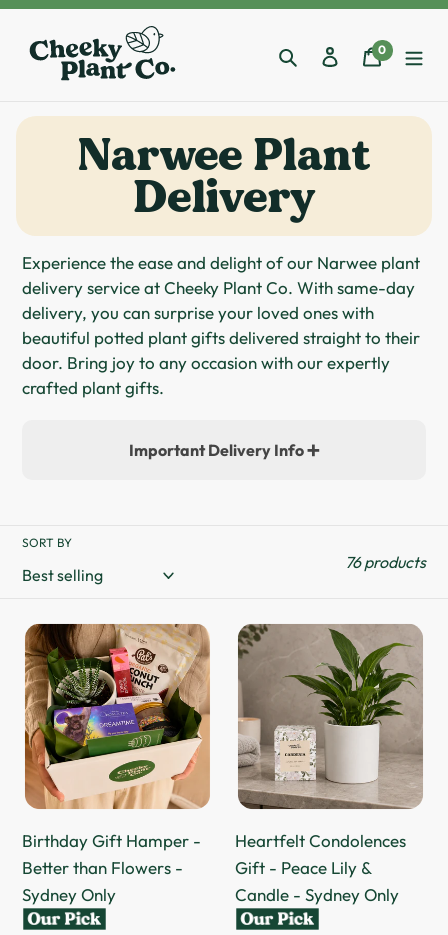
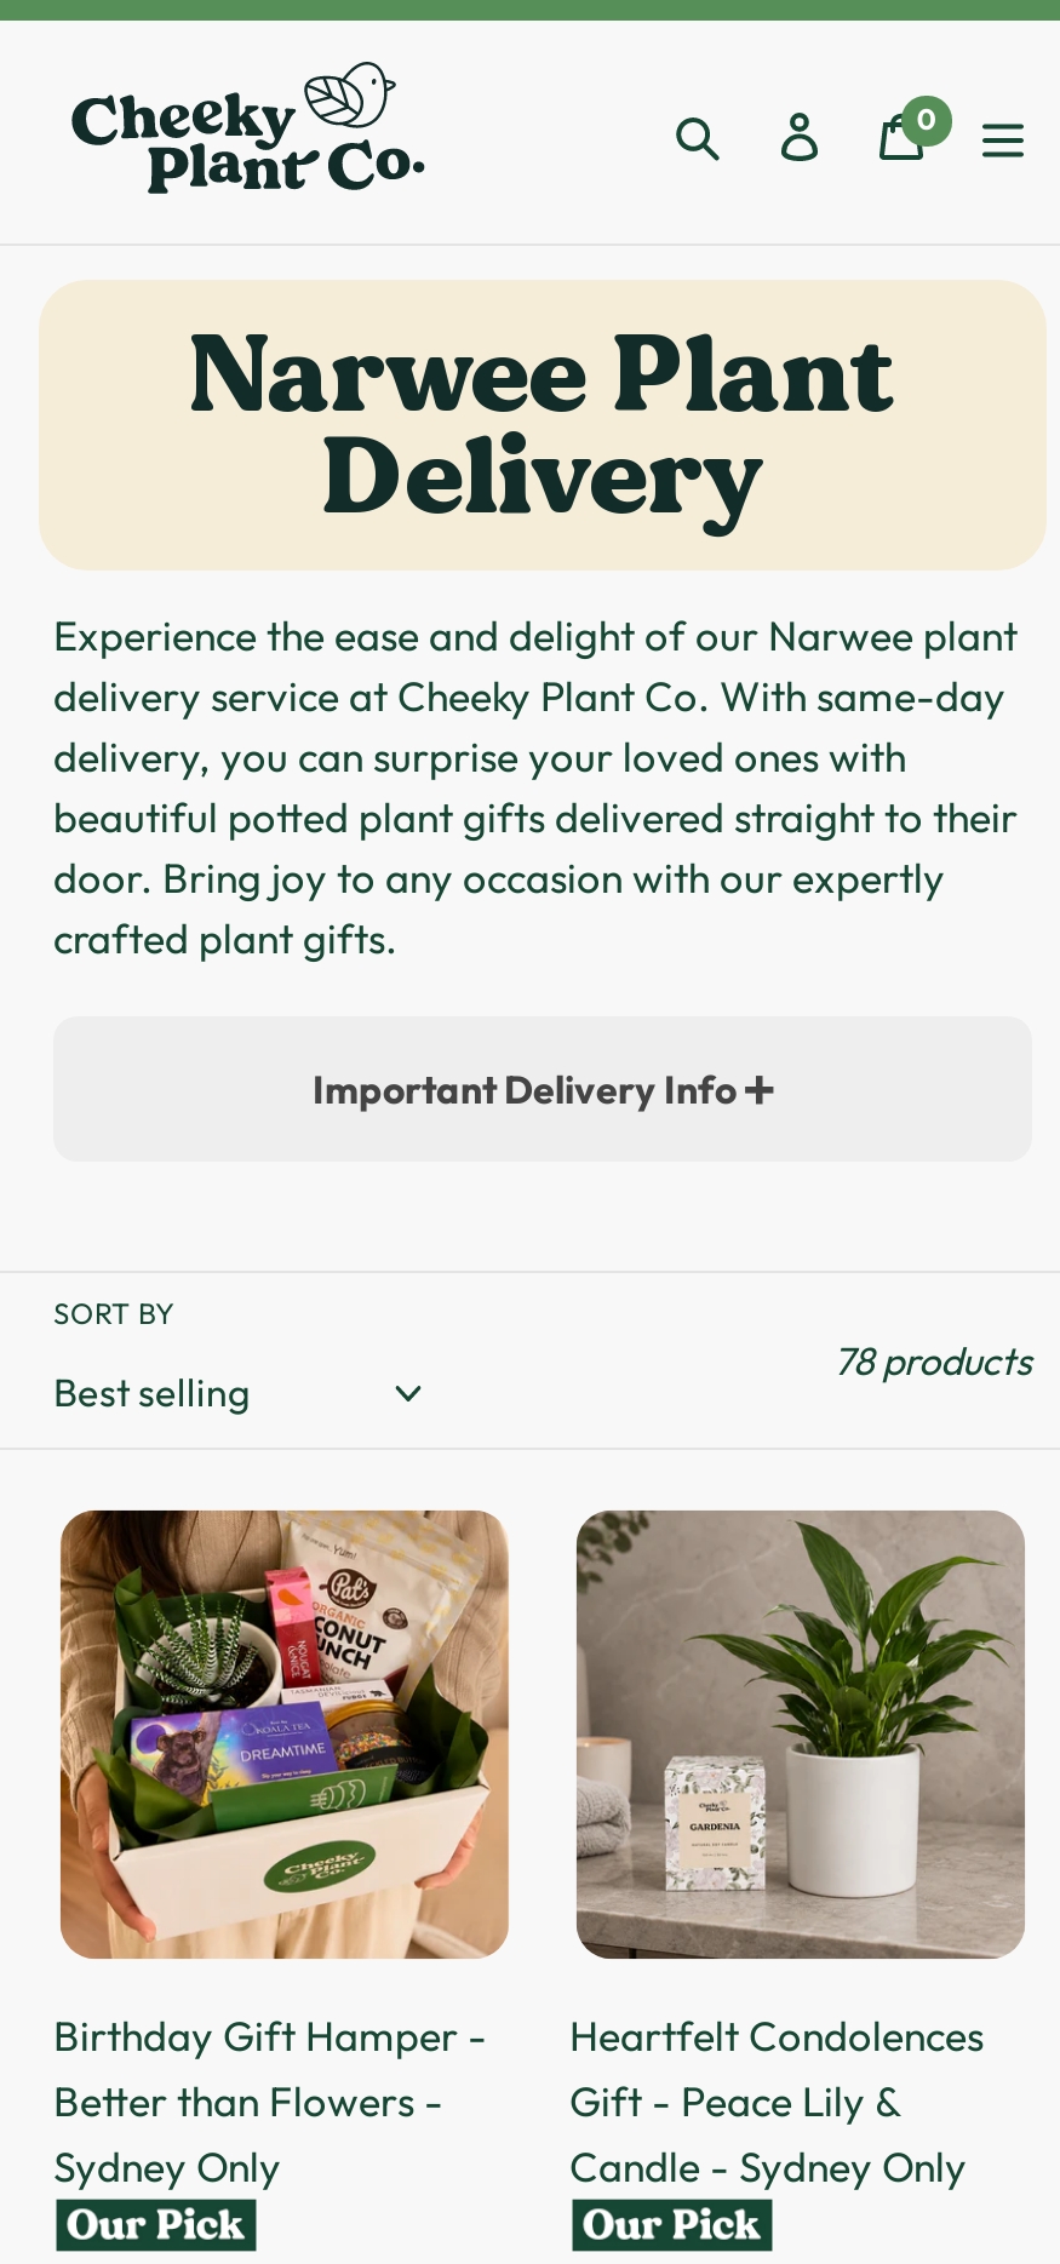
- 76 products
+ 78 products
